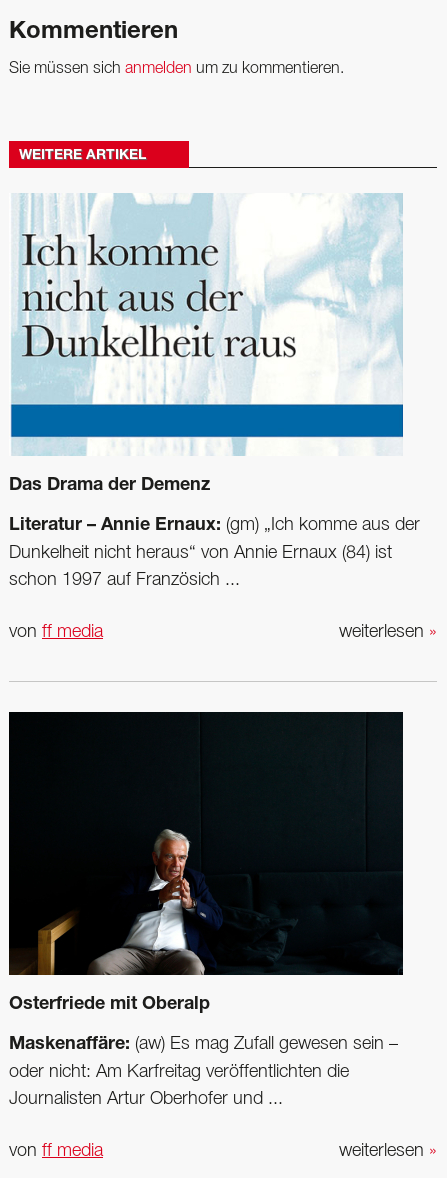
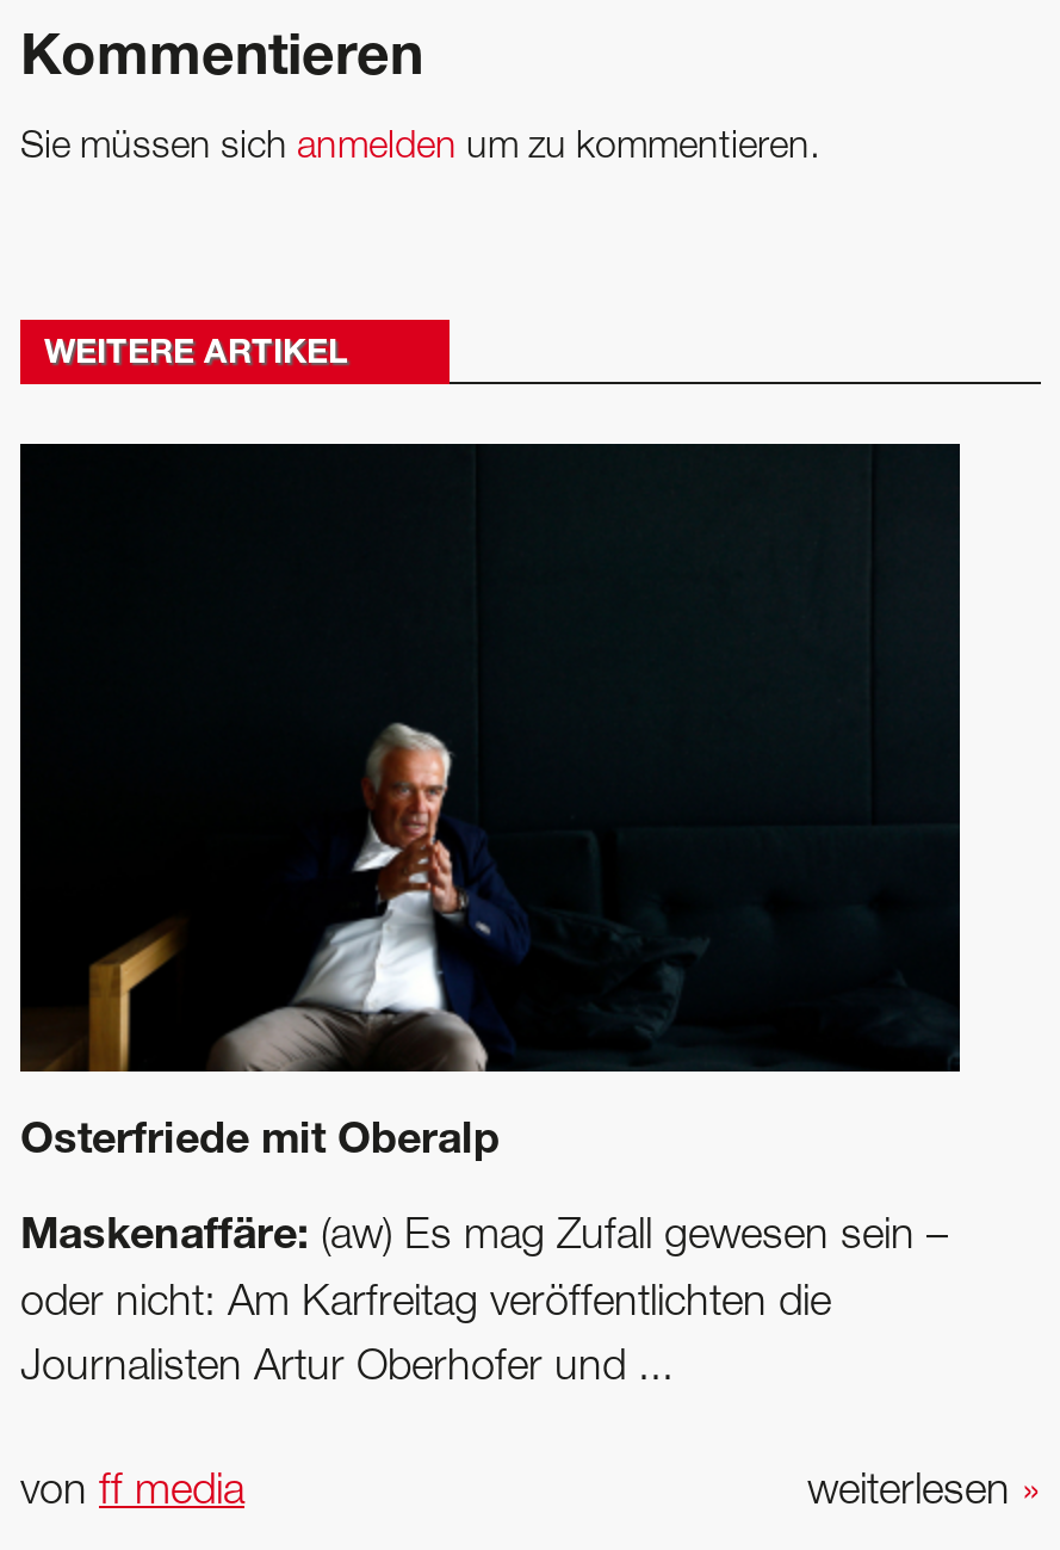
- [image]
- Das Drama der Demenz
- Literatur – Annie Ernaux: (gm) „Ich komme aus der
- Dunkelheit nicht heraus“ von Annie Ernaux (84) ist
- schon 1997 auf Französich ...
- weiterlesen»
- von ff media
